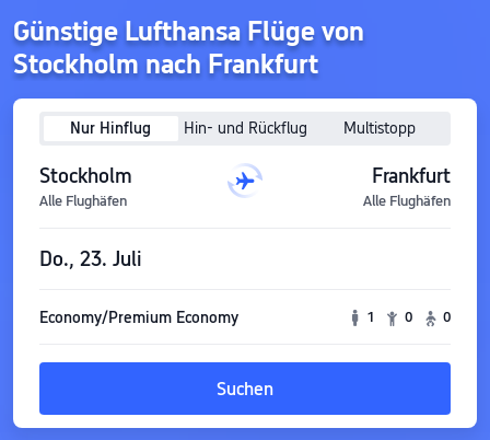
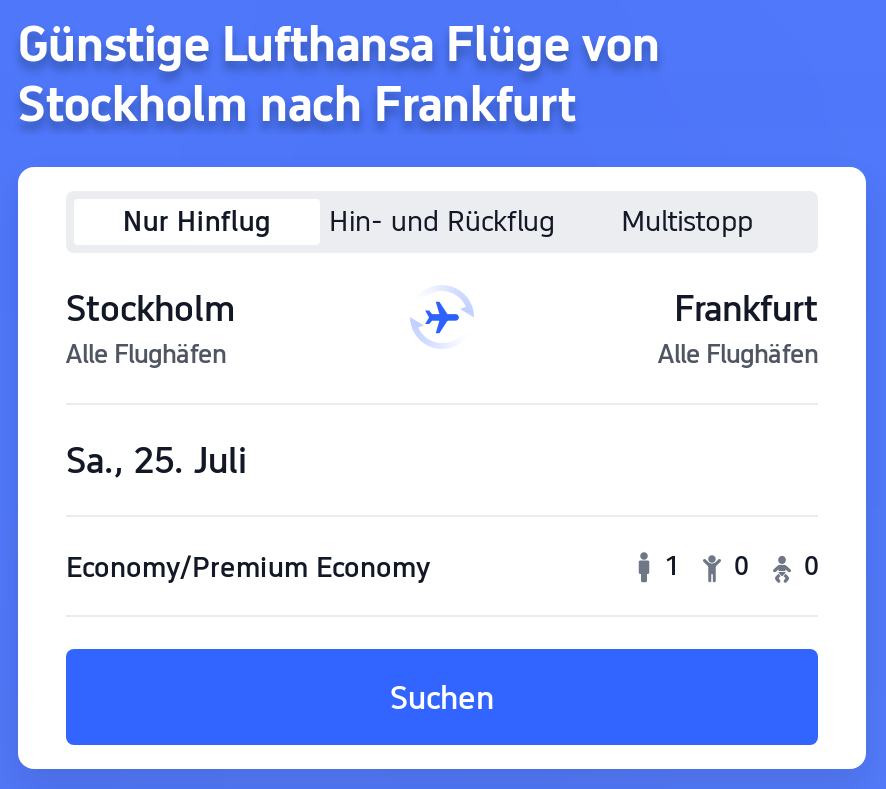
- Do., 23. Juli
+ Sa., 25. Juli
